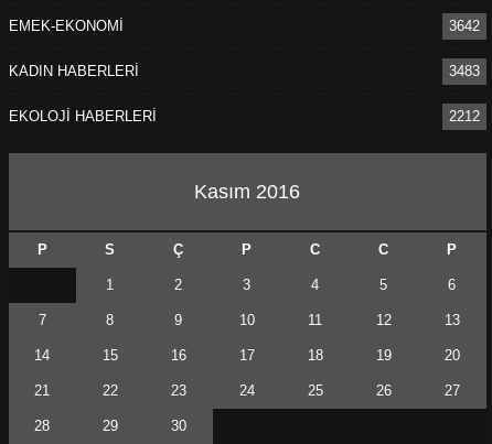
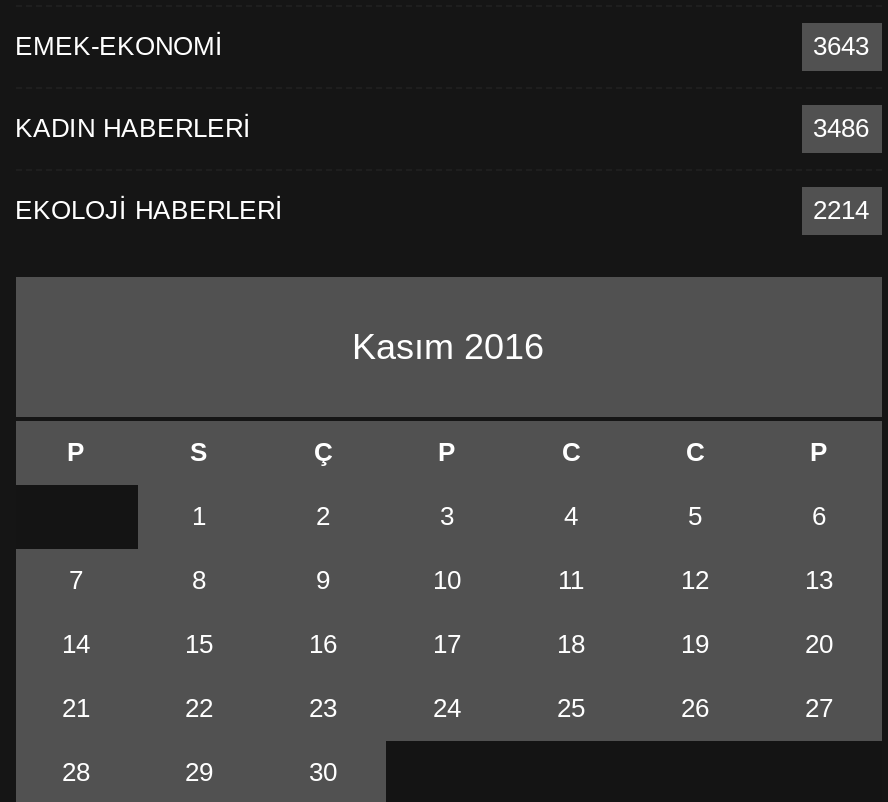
- 3642
+ 3643

- 3483
+ 3486

- 2212
+ 2214
